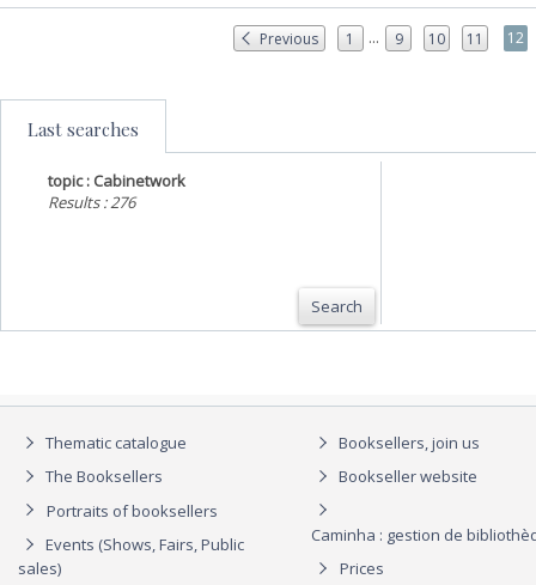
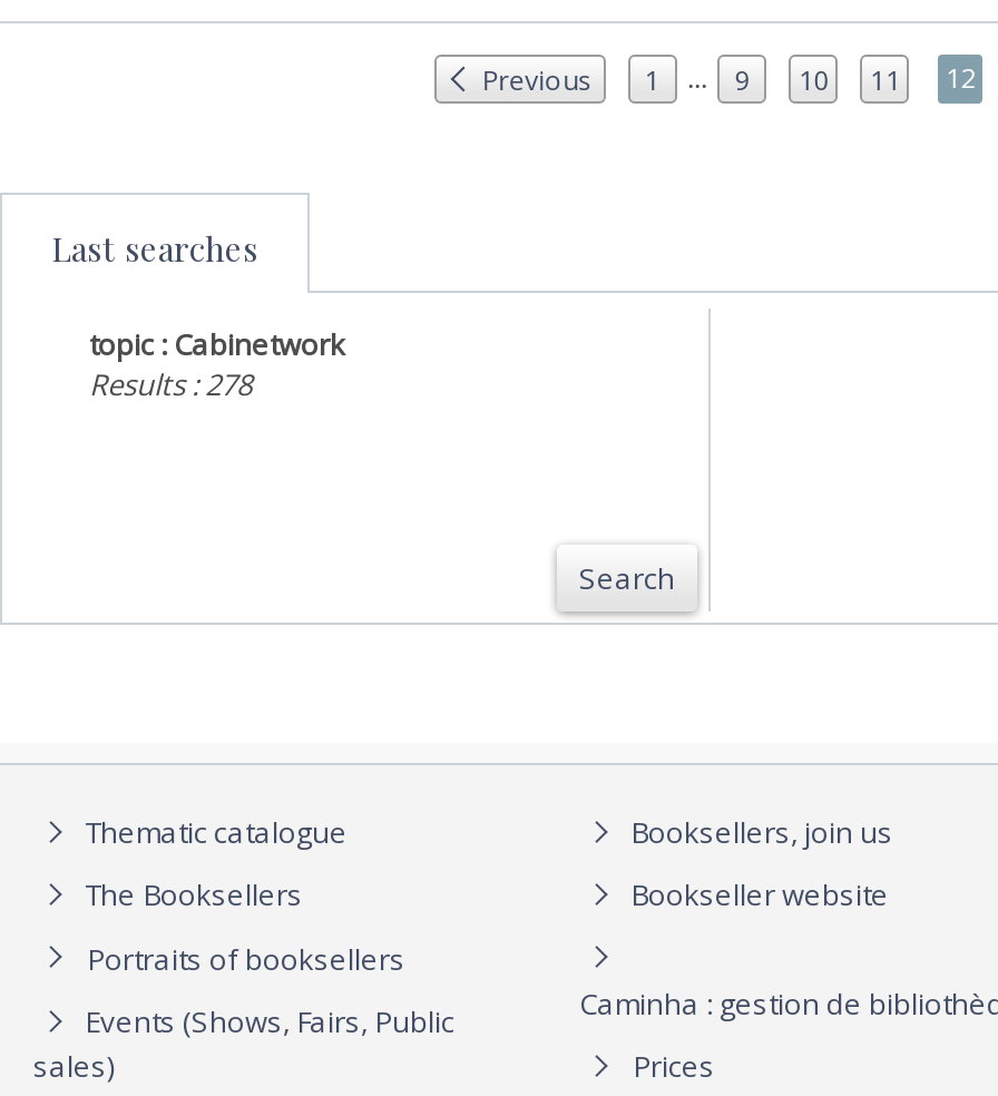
- Results : 276
+ Results : 278
